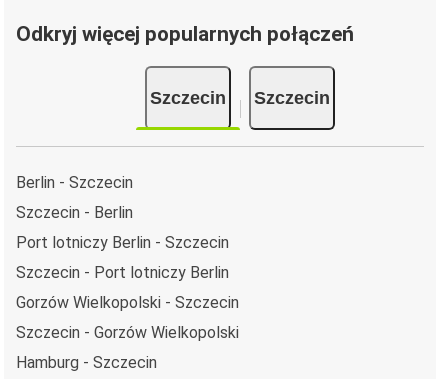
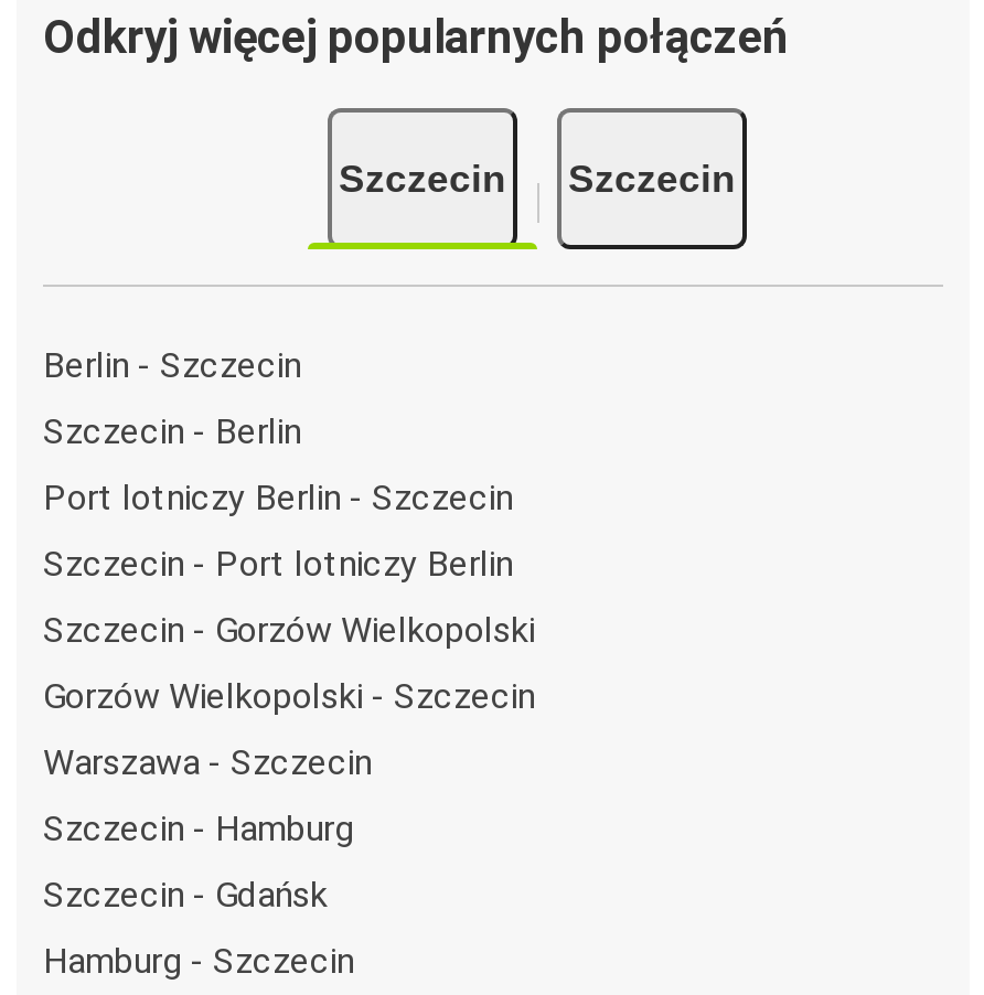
+ Warszawa - Szczecin
+ Szczecin - Hamburg
+ Szczecin - Gdańsk

moved up: Szczecin - Gorzów Wielkopolski
